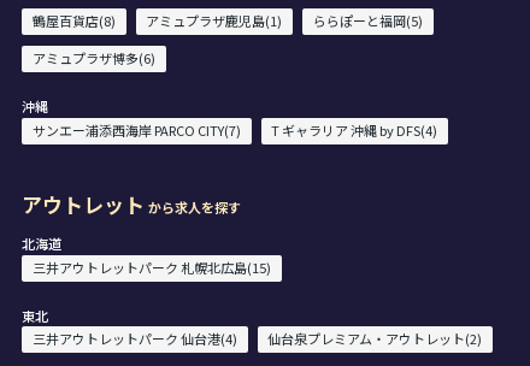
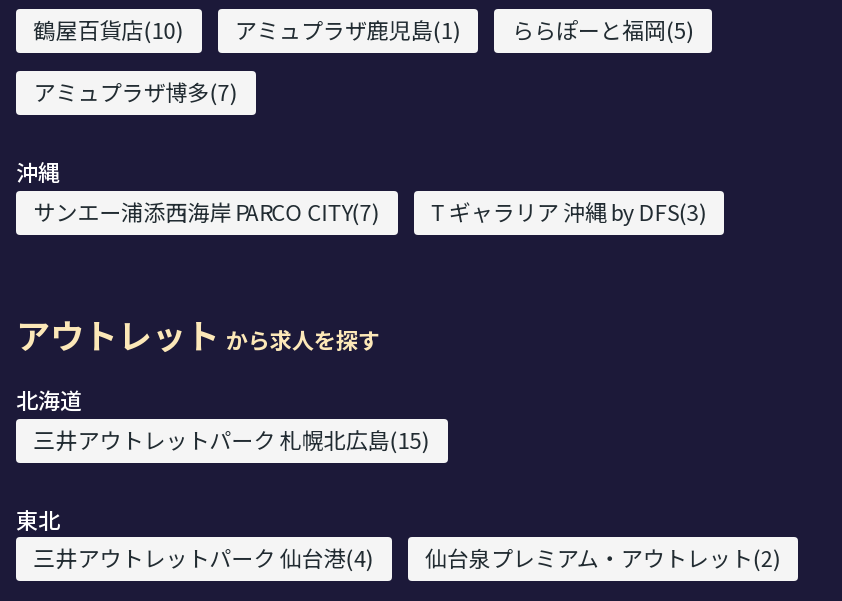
- 鶴屋百貨店(8) アミュプラザ鹿児島(1) ららぽーと福岡(5)
+ 鶴屋百貨店(10) アミュプラザ鹿児島(1) ららぽーと福岡(5)

- アミュプラザ博多(6)
+ アミュプラザ博多(7)

- T ギャラリア 沖縄 by DFS(4)
+ T ギャラリア 沖縄 by DFS(3)
